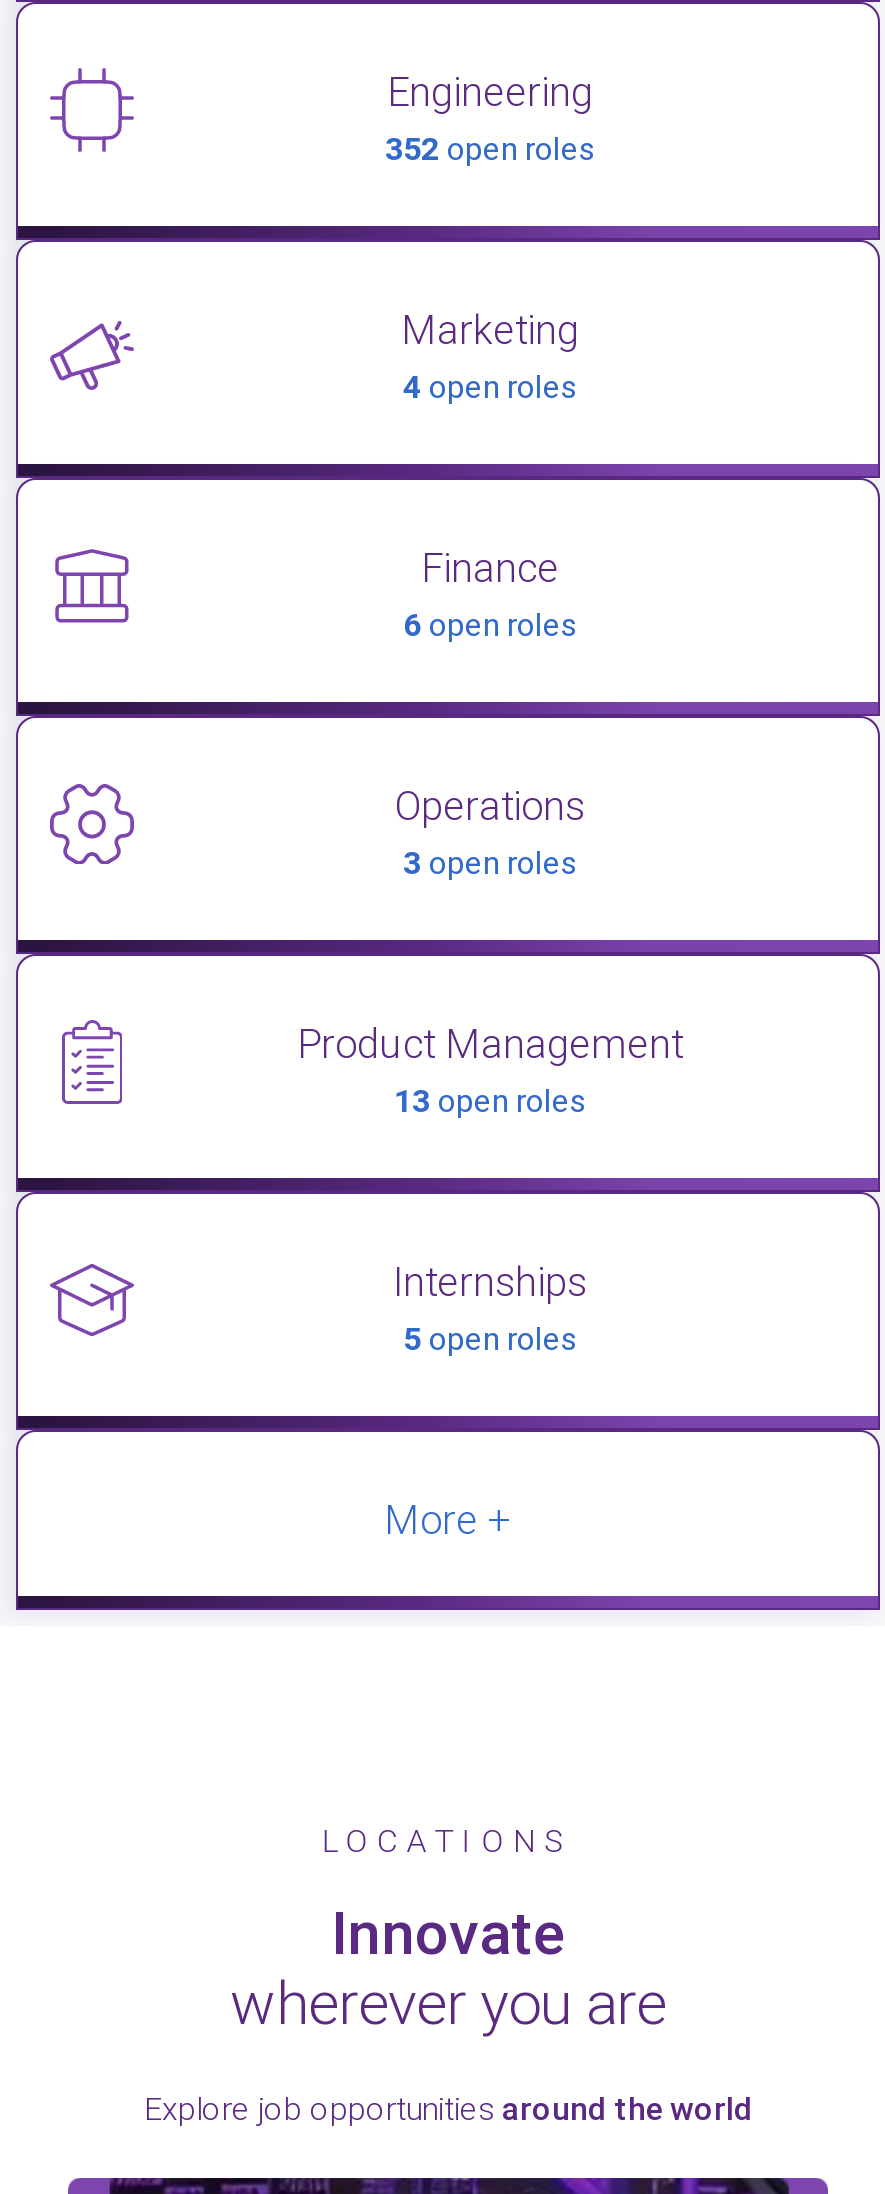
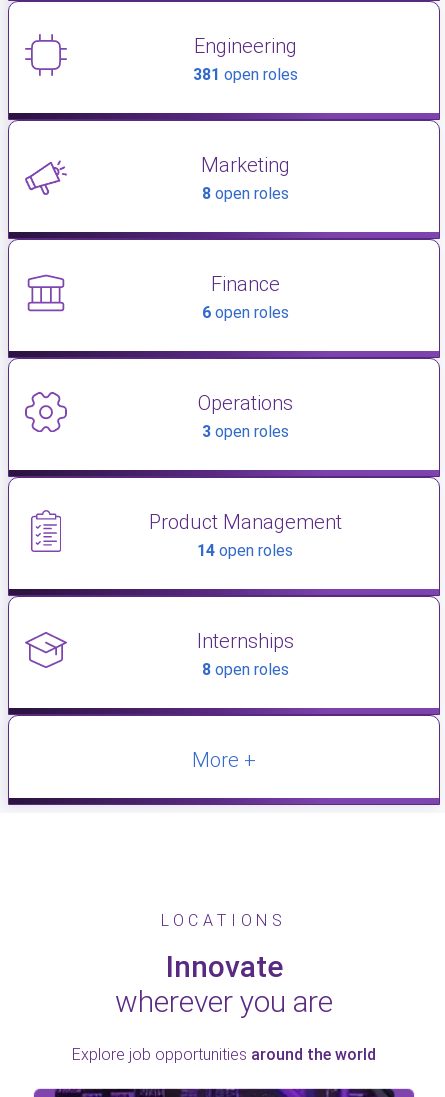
- 352 open roles
+ 381 open roles

- 4 open roles
+ 8 open roles

- 13 open roles
+ 14 open roles

- 5 open roles
+ 8 open roles
